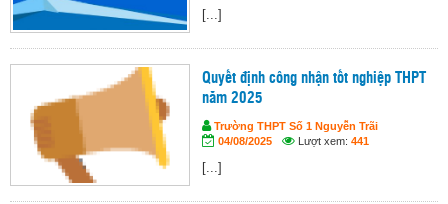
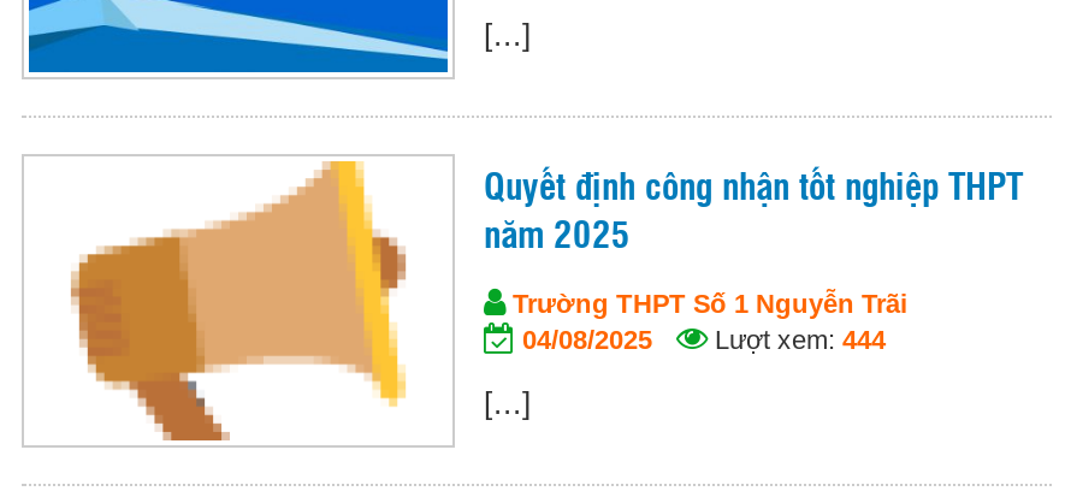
- 04/08/2025 Lượt xem: 441
+ 04/08/2025 Lượt xem: 444
